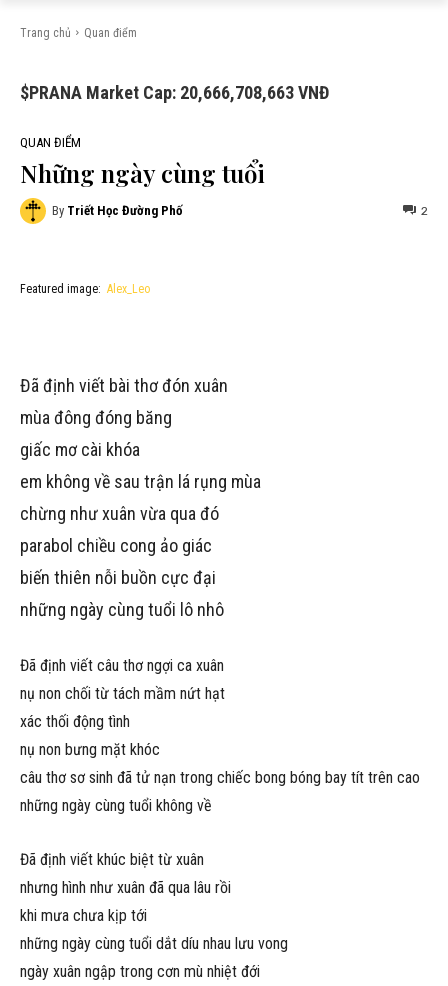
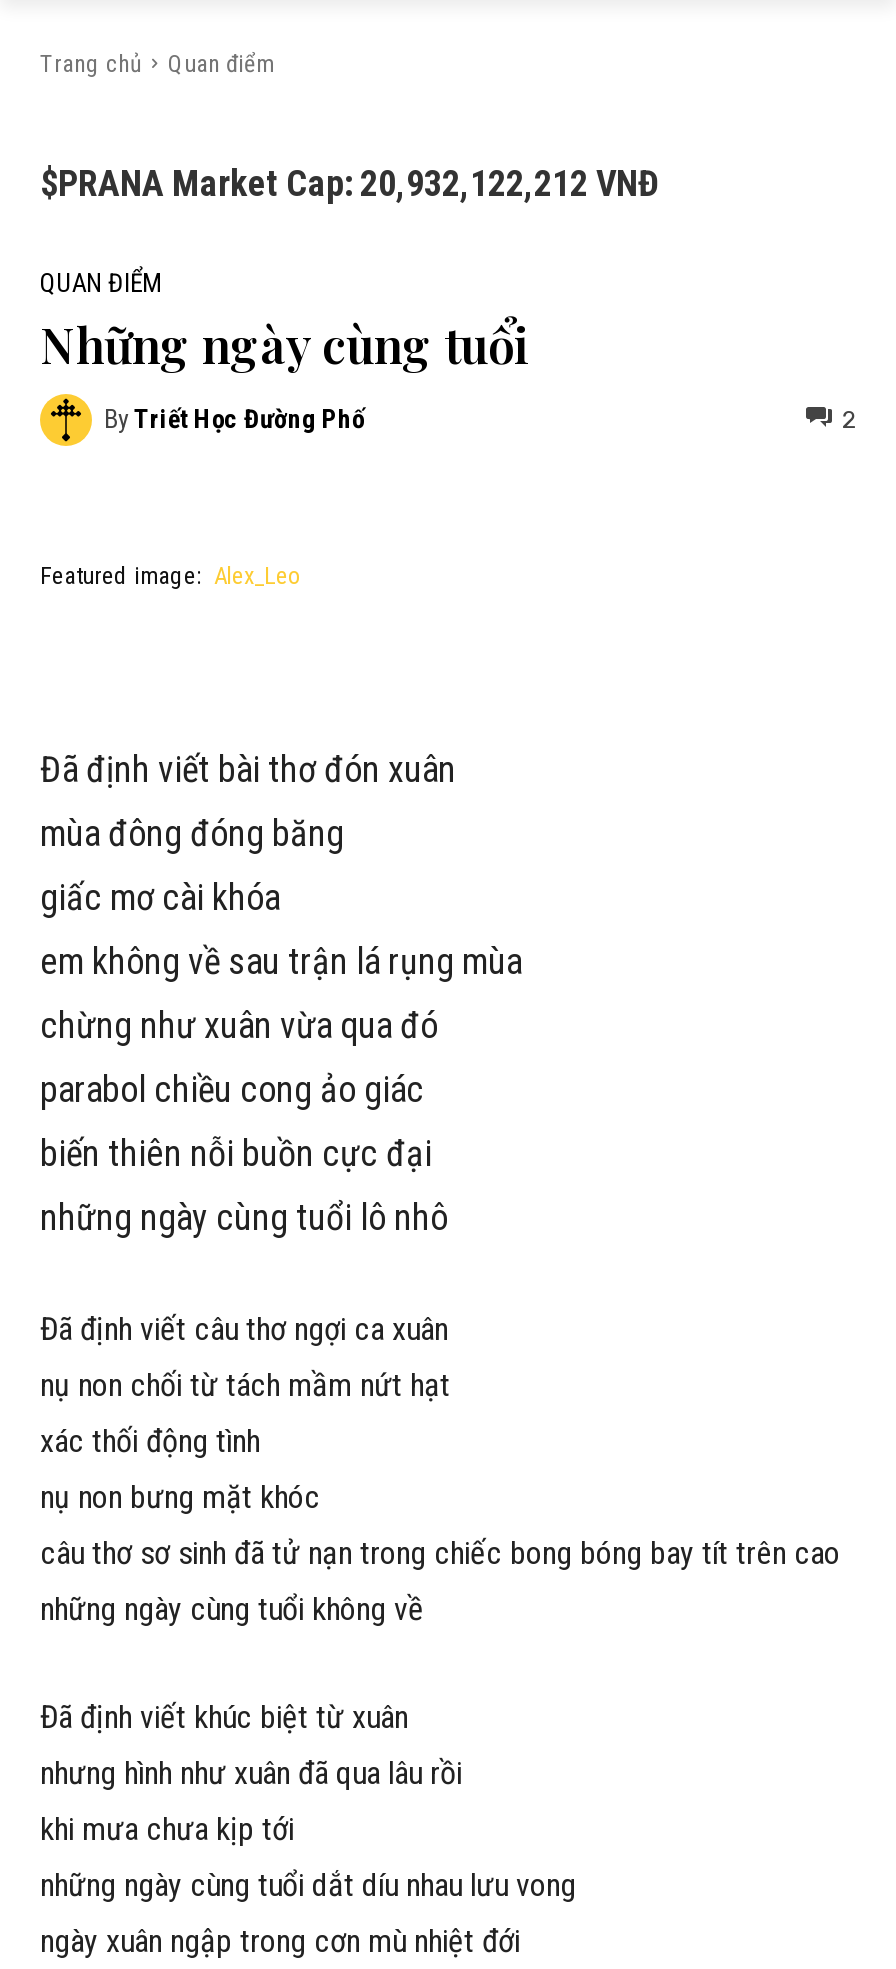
- $PRANA Market Cap: 20,666,708,663 VNĐ
+ $PRANA Market Cap: 20,932,122,212 VNĐ
